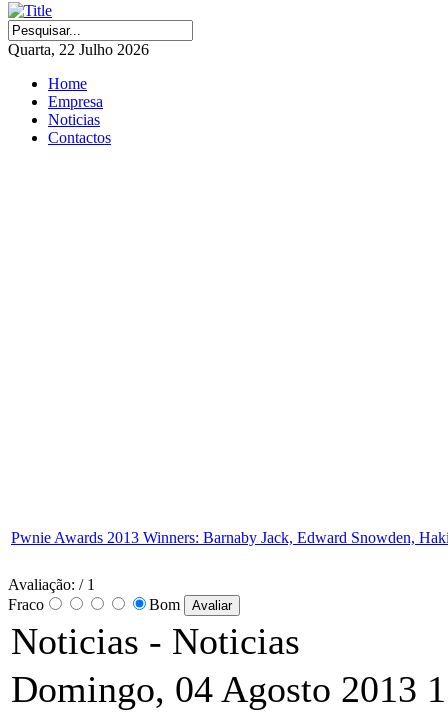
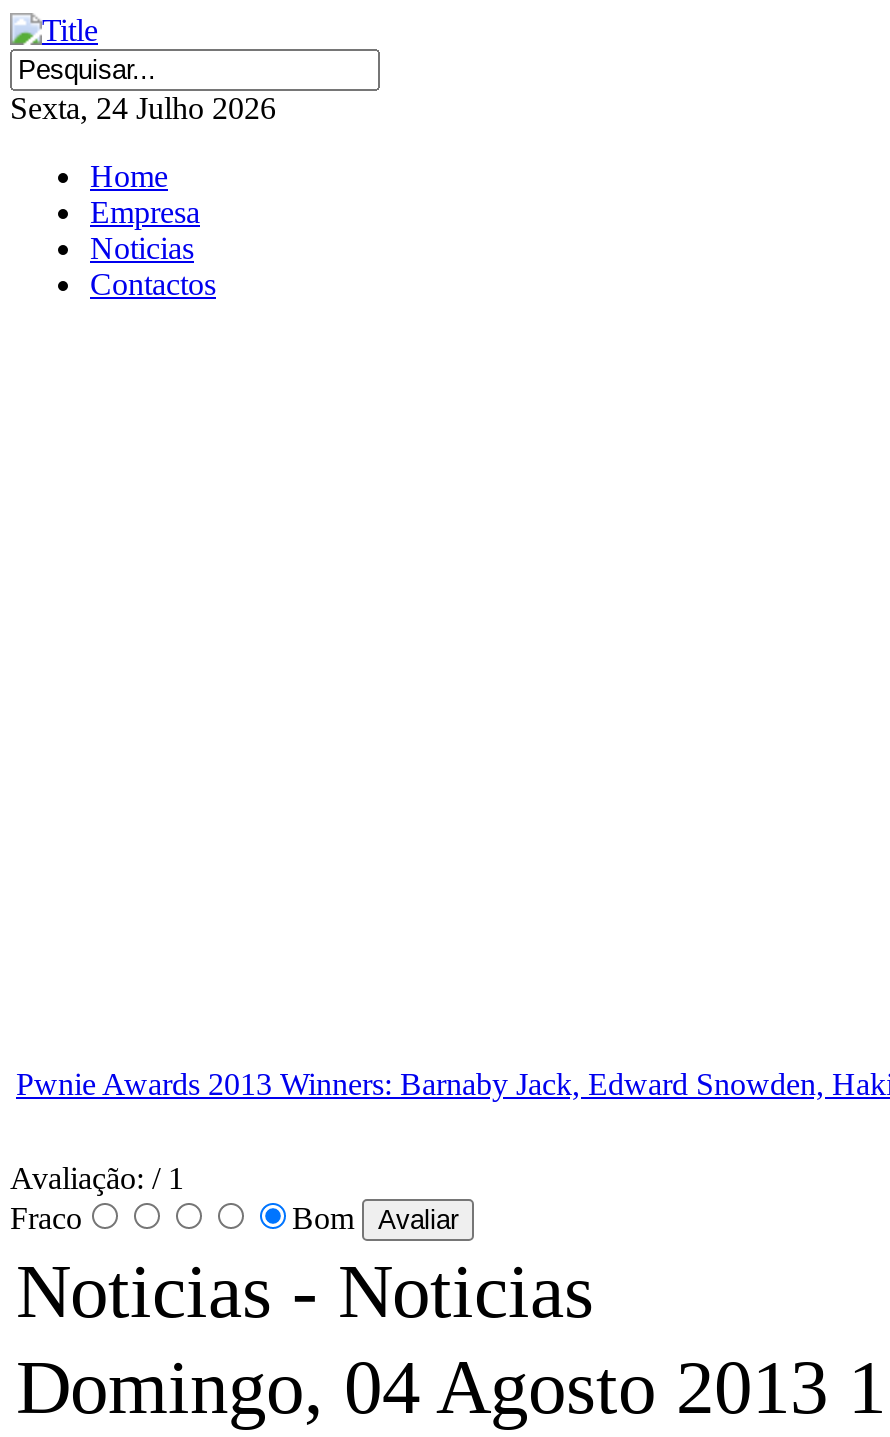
- Quarta, 22 Julho 2026
+ Sexta, 24 Julho 2026
